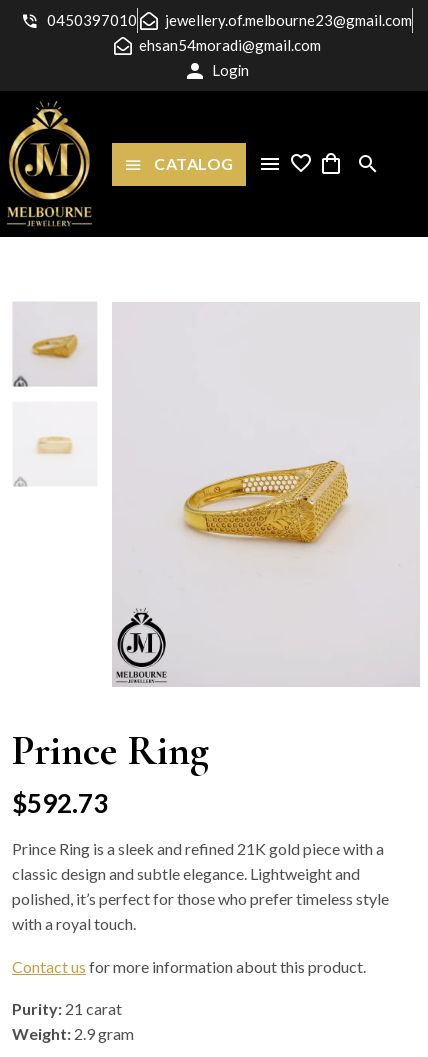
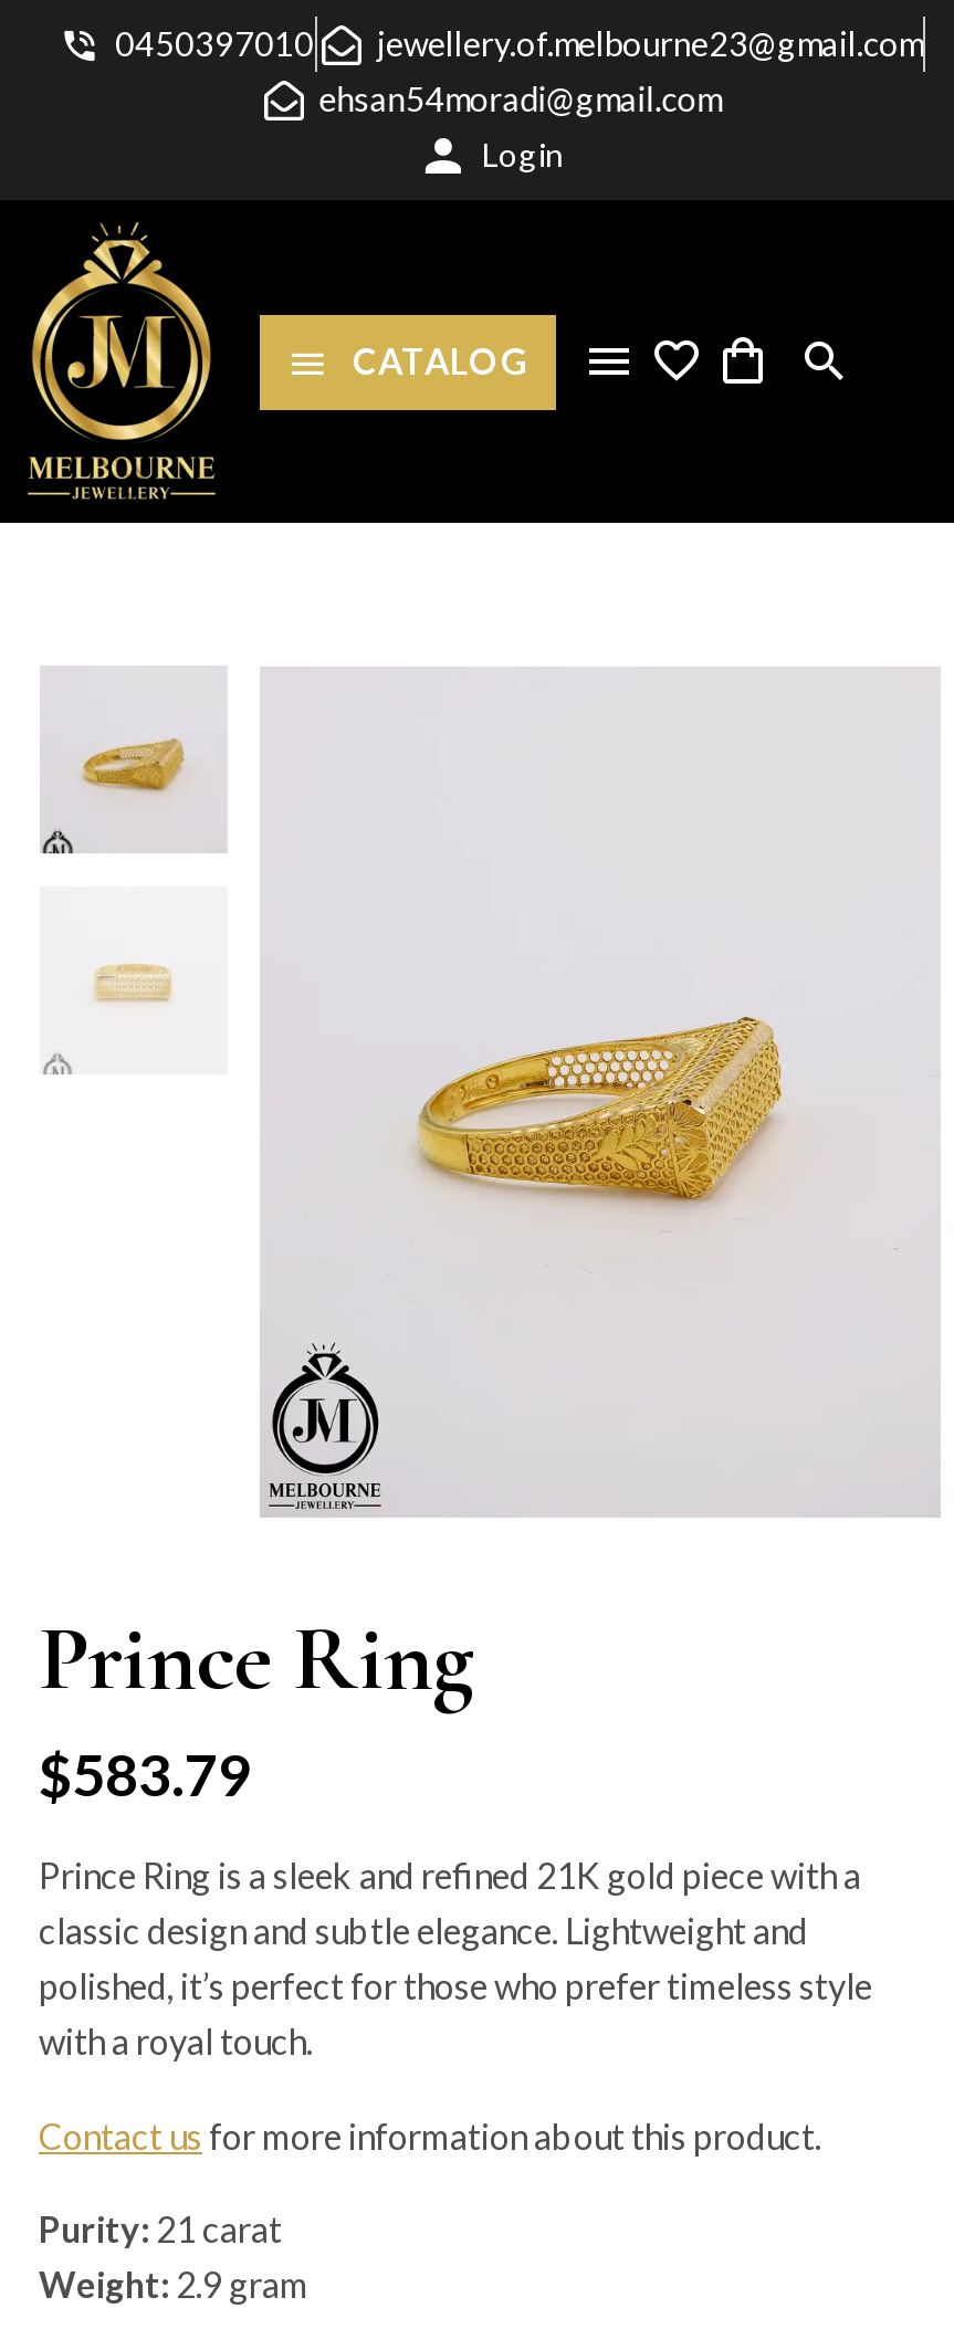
- $592.73
+ $583.79
